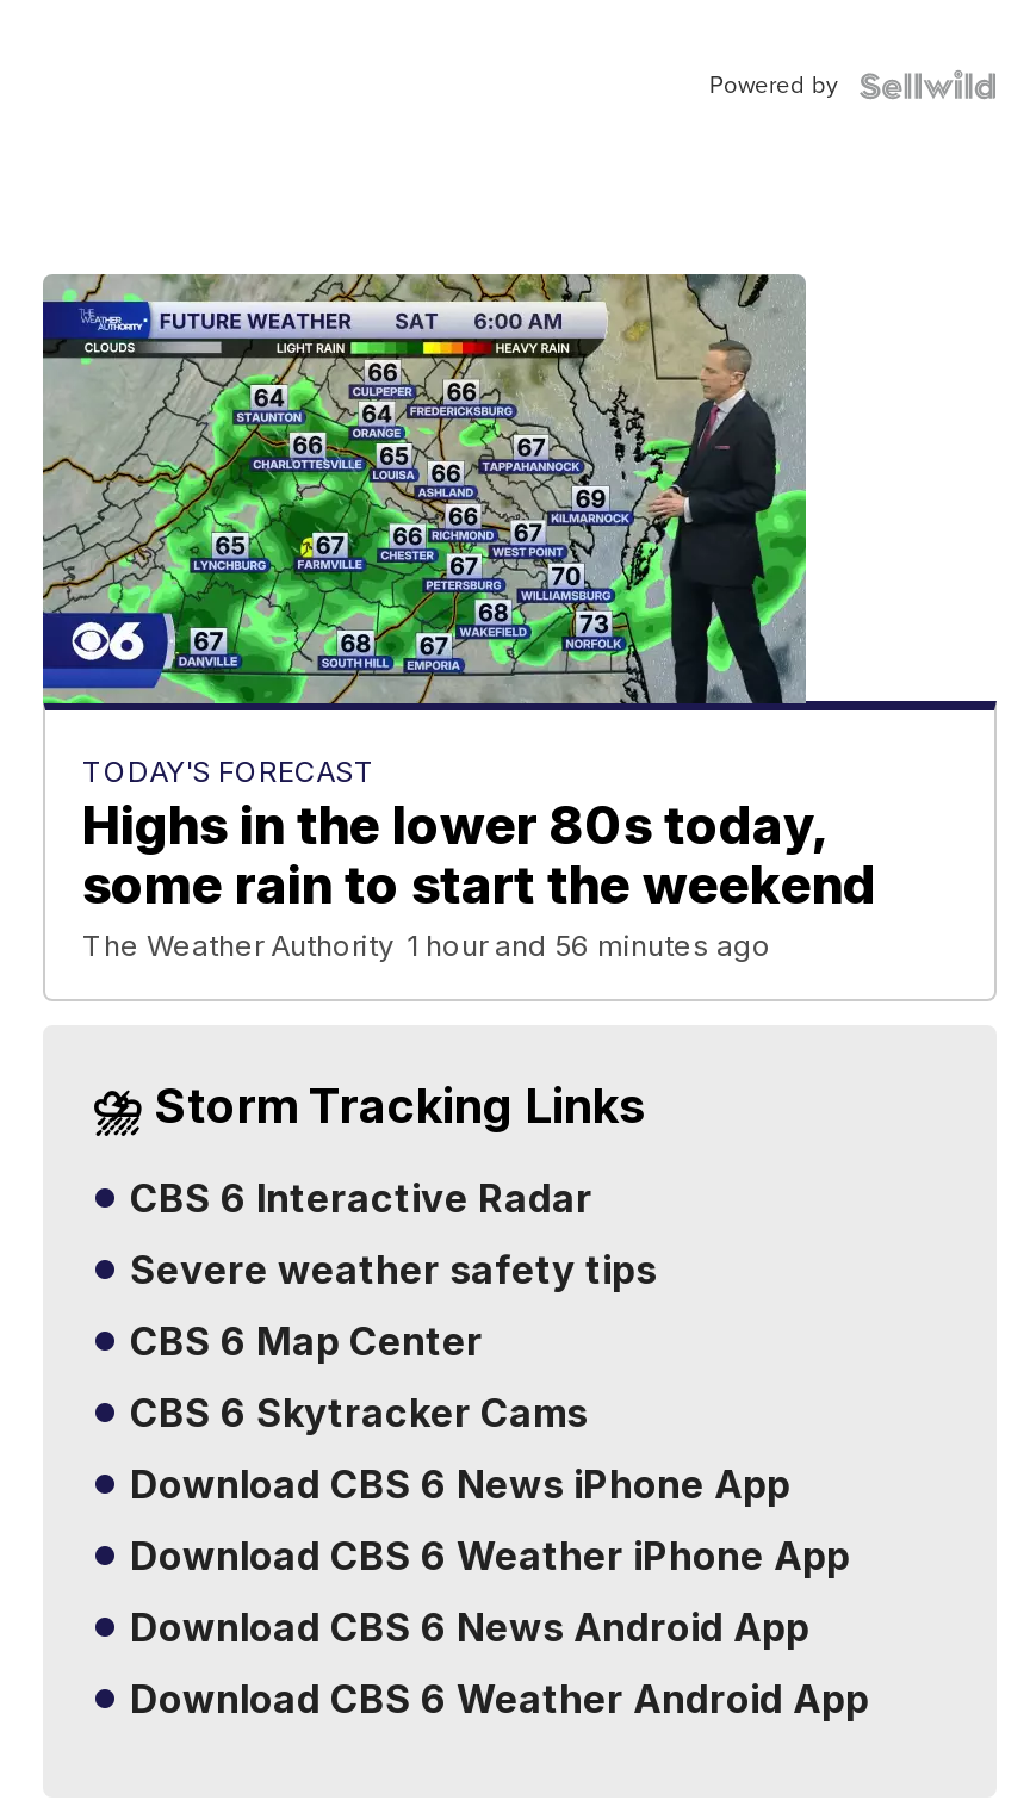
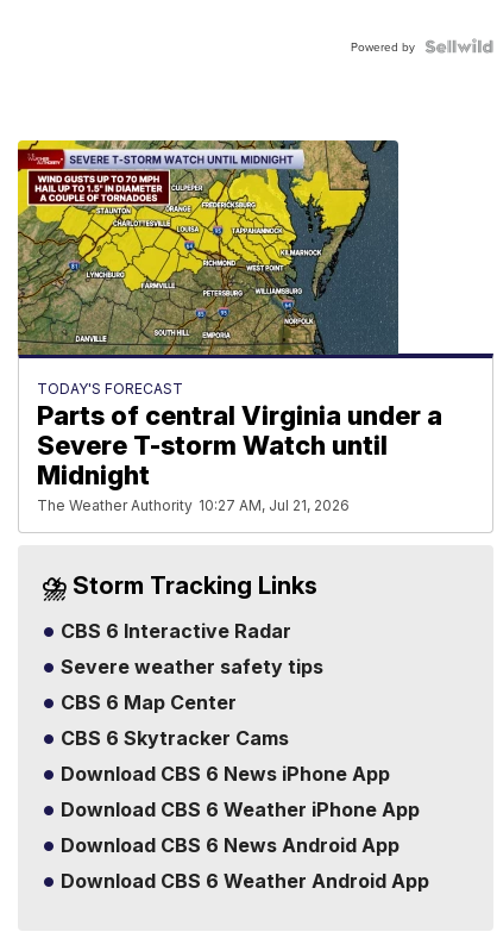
- [image]
- Highs in the lower 80s today,
- some rain to start the weekend
- The Weather Authority 1 hour and 56 minutes ago
+ [image]
+ Parts of central Virginia under a
+ Severe T-storm Watch until
+ Midnight
+ The Weather Authority 10:27 AM, Jul 21, 2026
